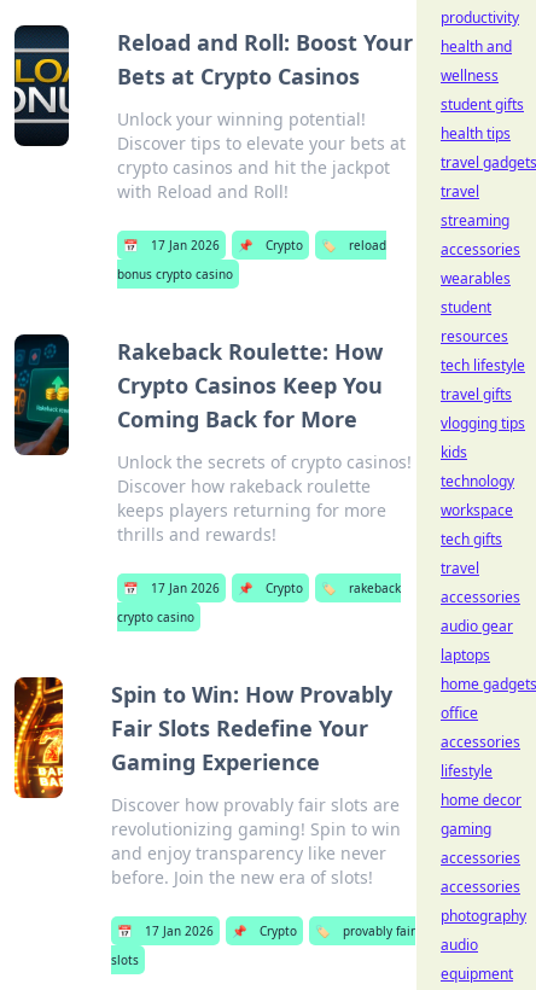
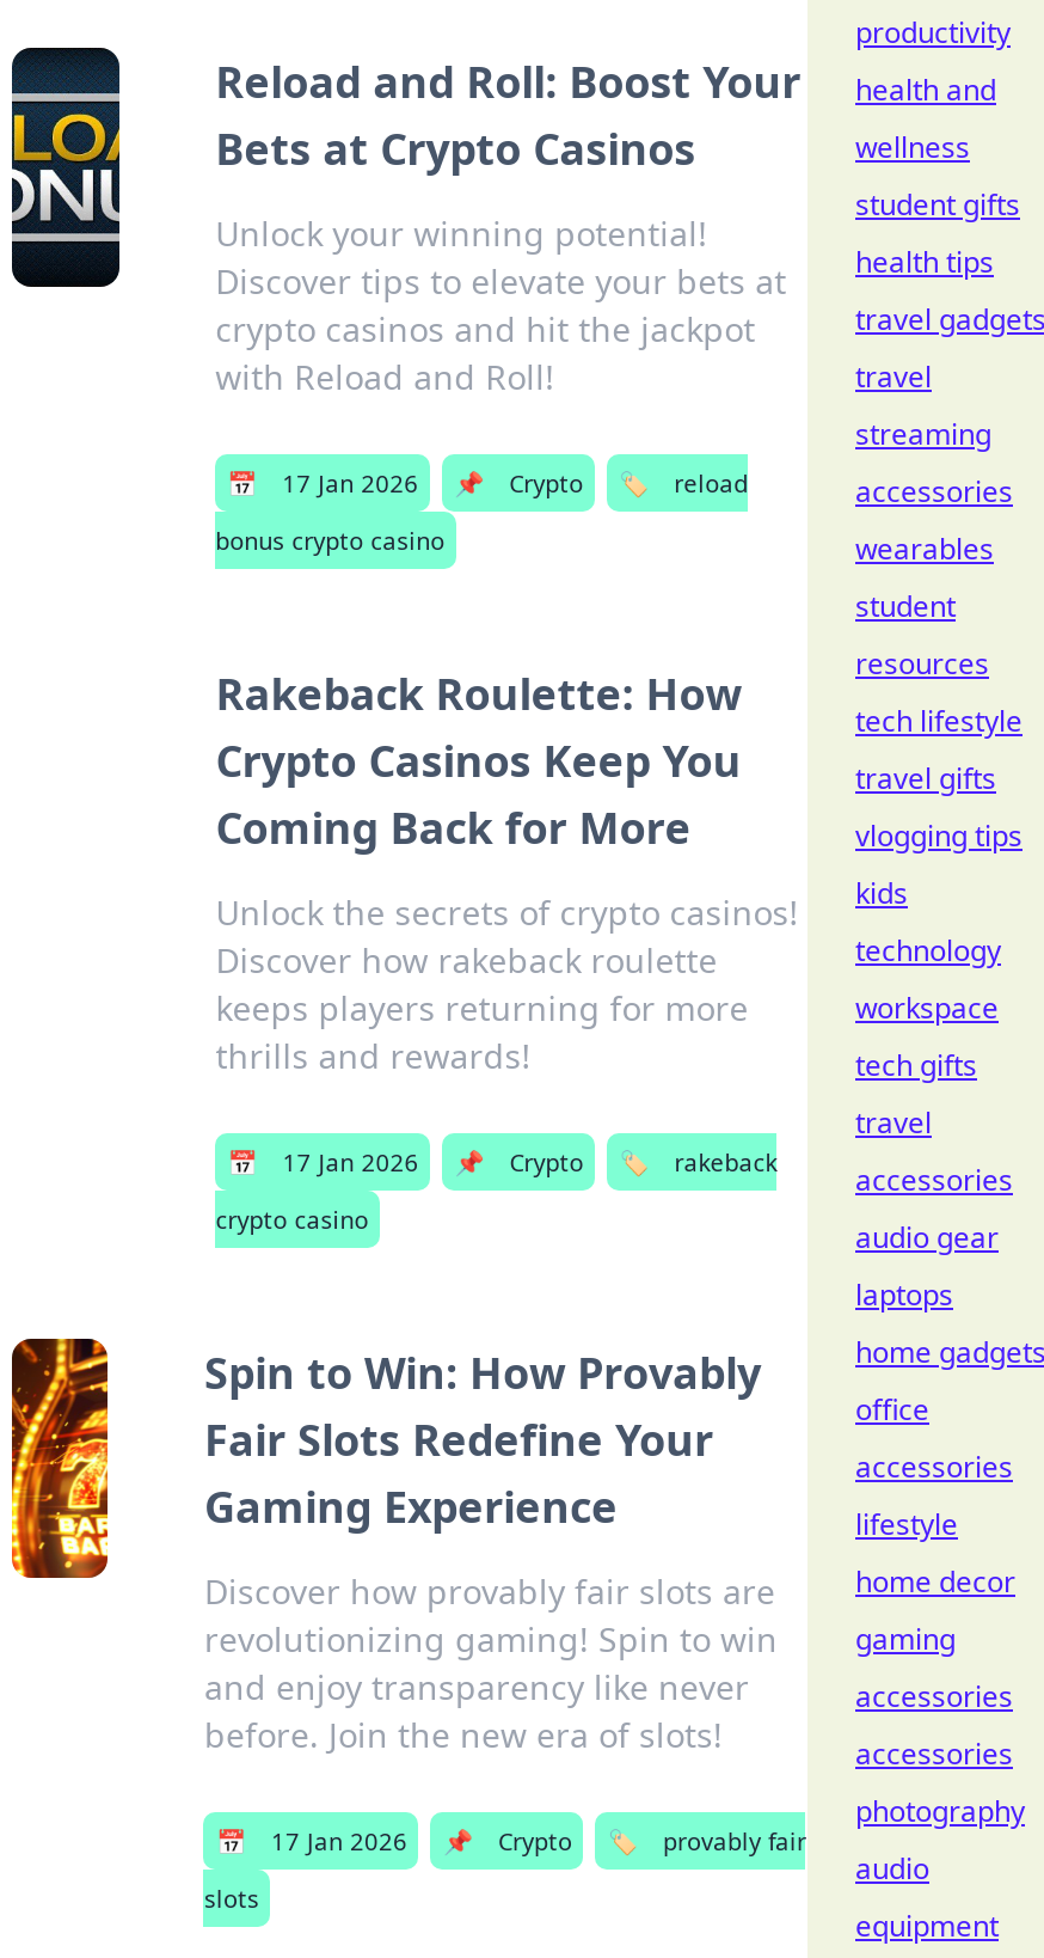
- [image]
